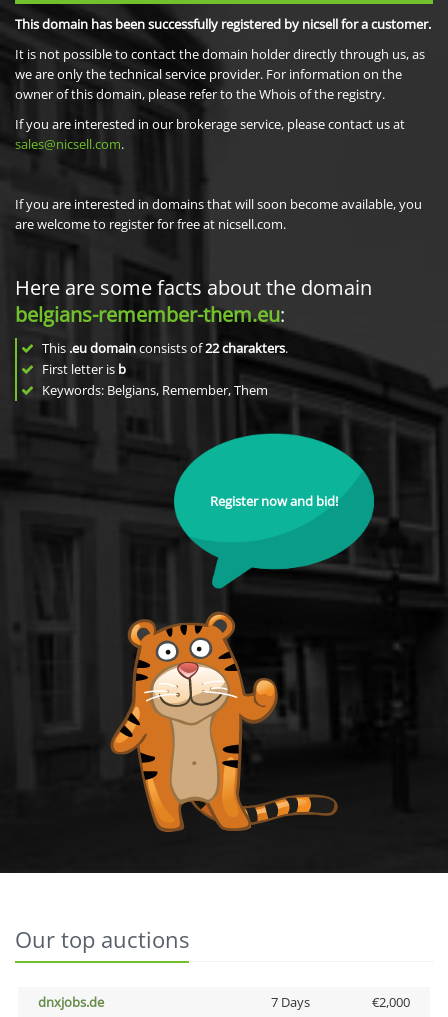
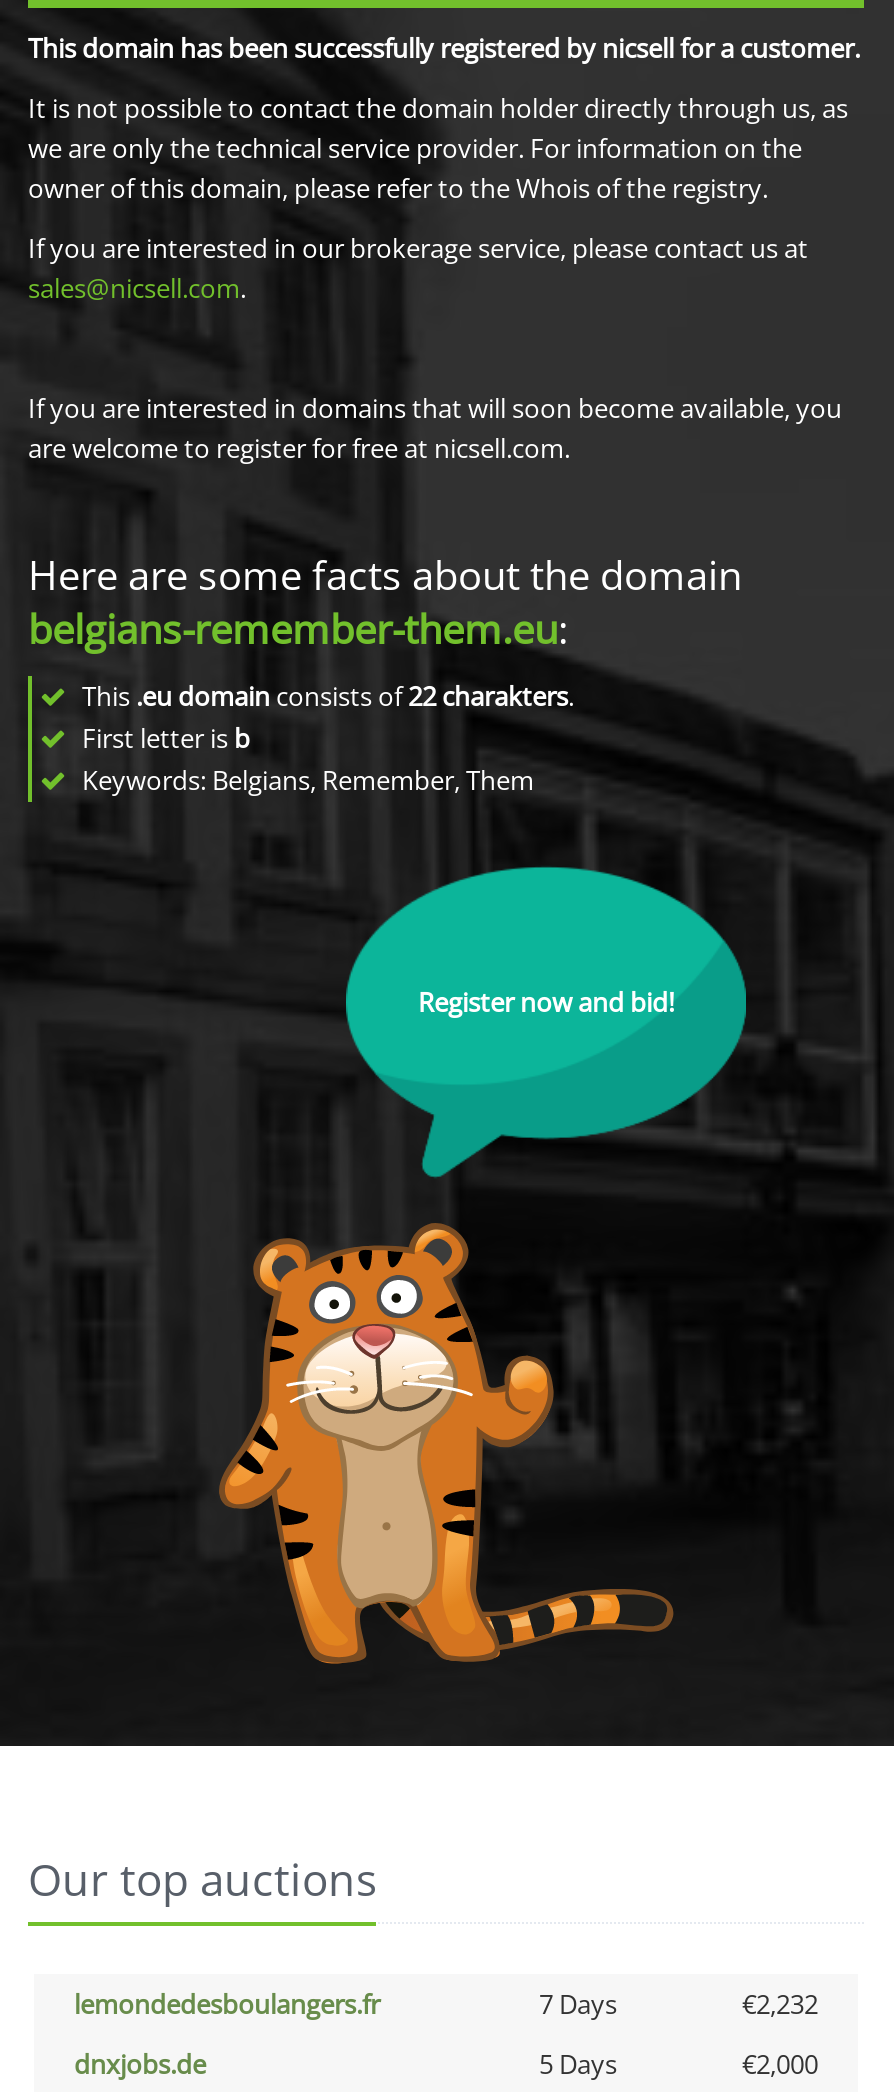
+ lemondedesboulangers.fr
+ 7 Days
+ €2,232

- 7 Days
+ 5 Days
